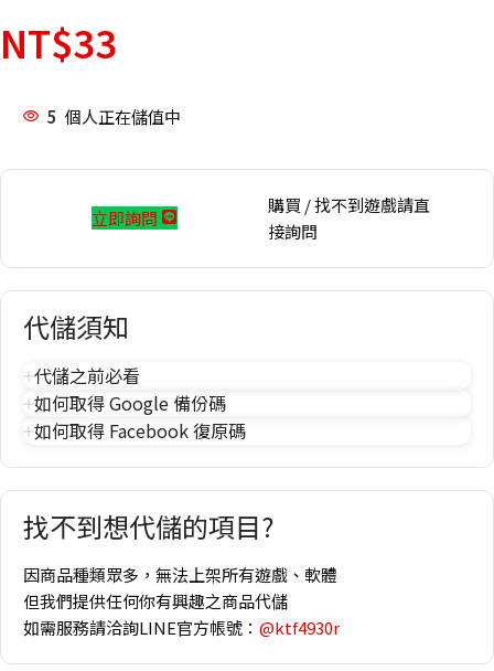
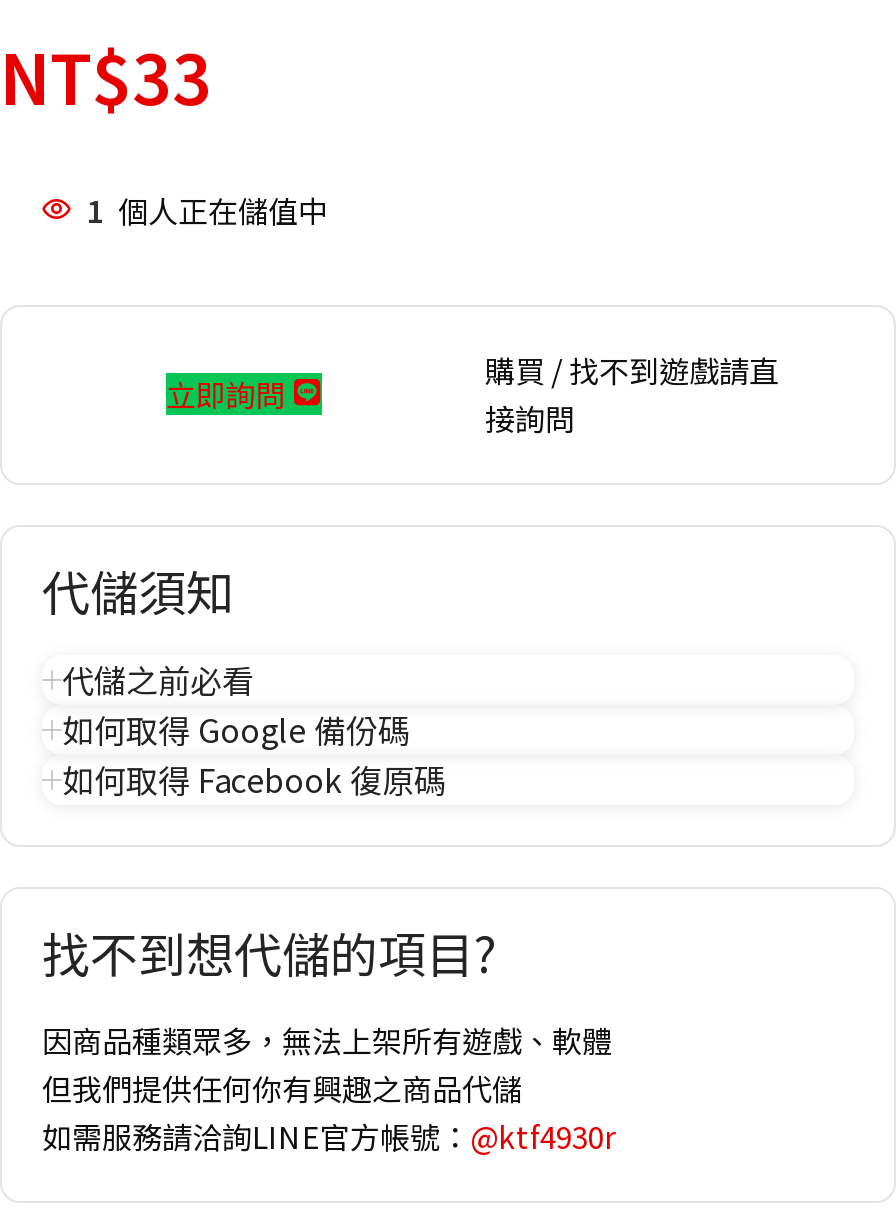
- 5 個人正在儲值中
+ 1 個人正在儲值中
